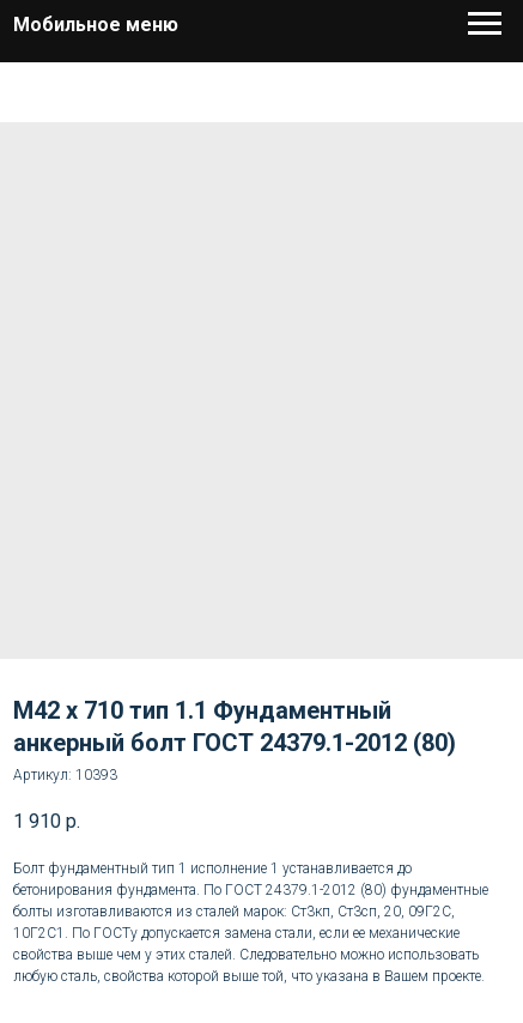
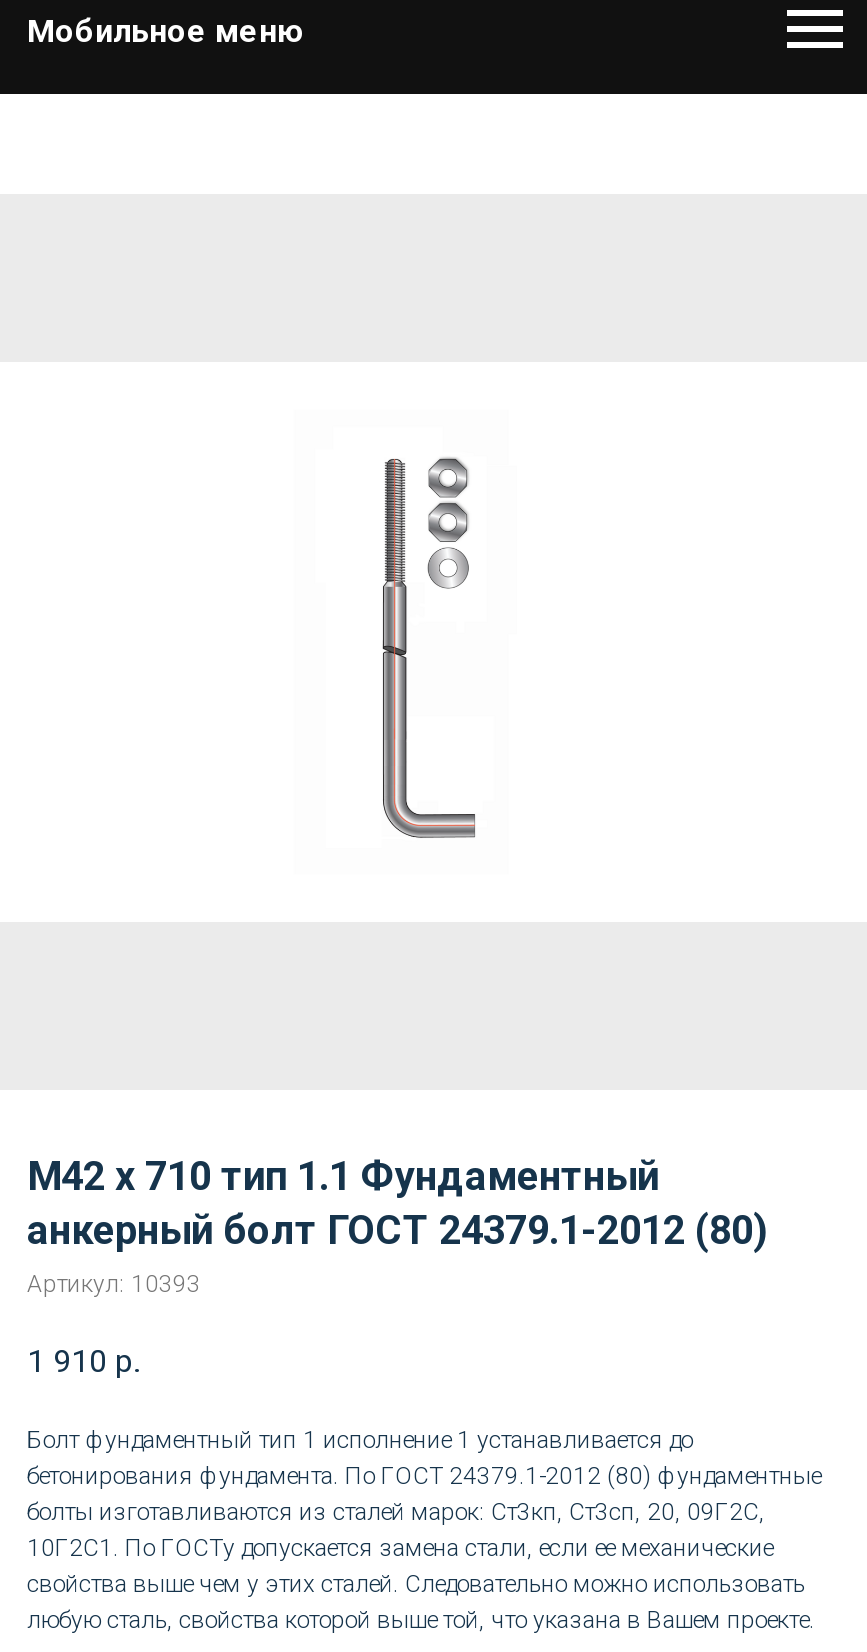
+ [image]
